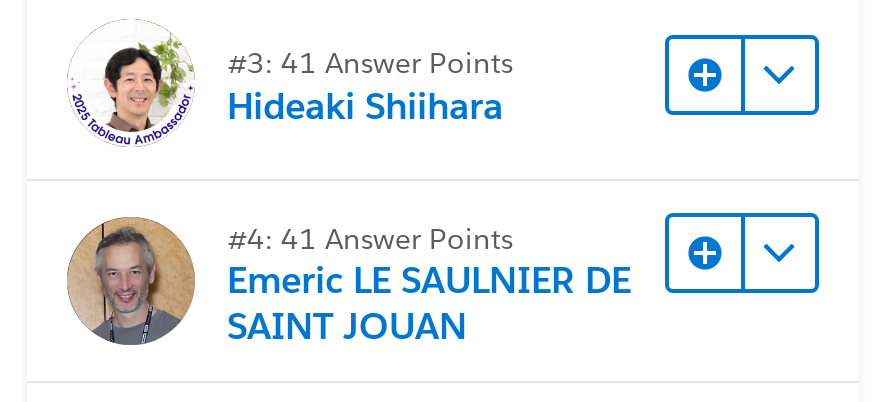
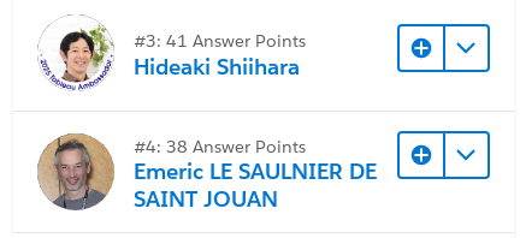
- #4: 41 Answer Points
+ #4: 38 Answer Points
